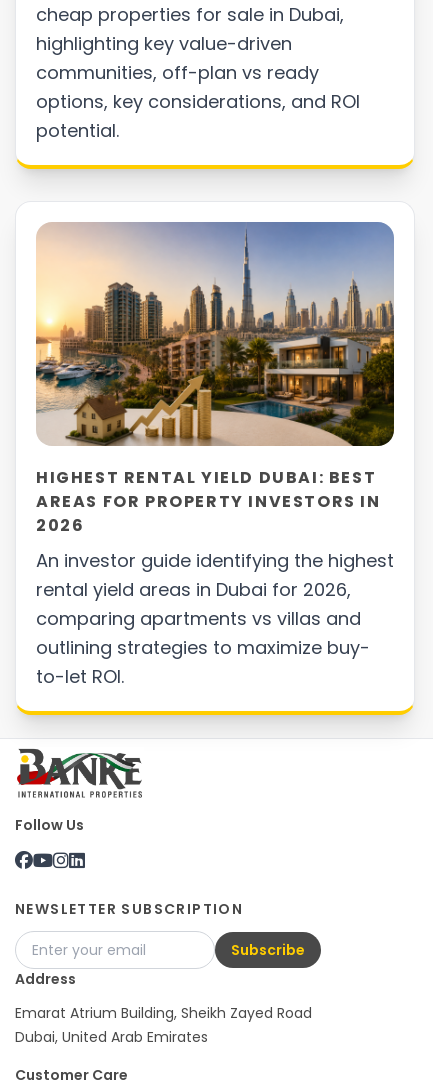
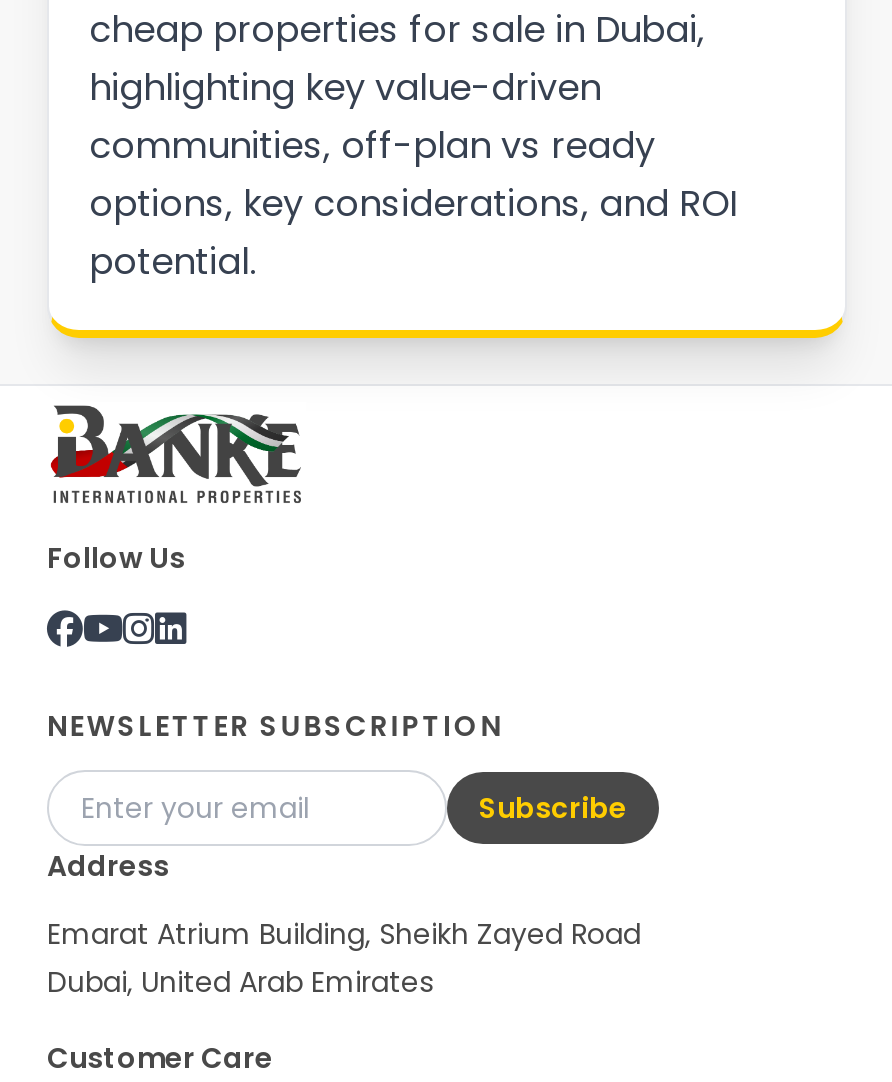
- [image]
- HIGHEST RENTAL YIELD DUBAI: BEST
- AREAS FOR PROPERTY INVESTORS IN
- 2026
- An investor guide identifying the highest
- rental yield areas in Dubai for 2026,
- comparing apartments vs villas and
- outlining strategies to maximize buy-
- to-let ROI.
